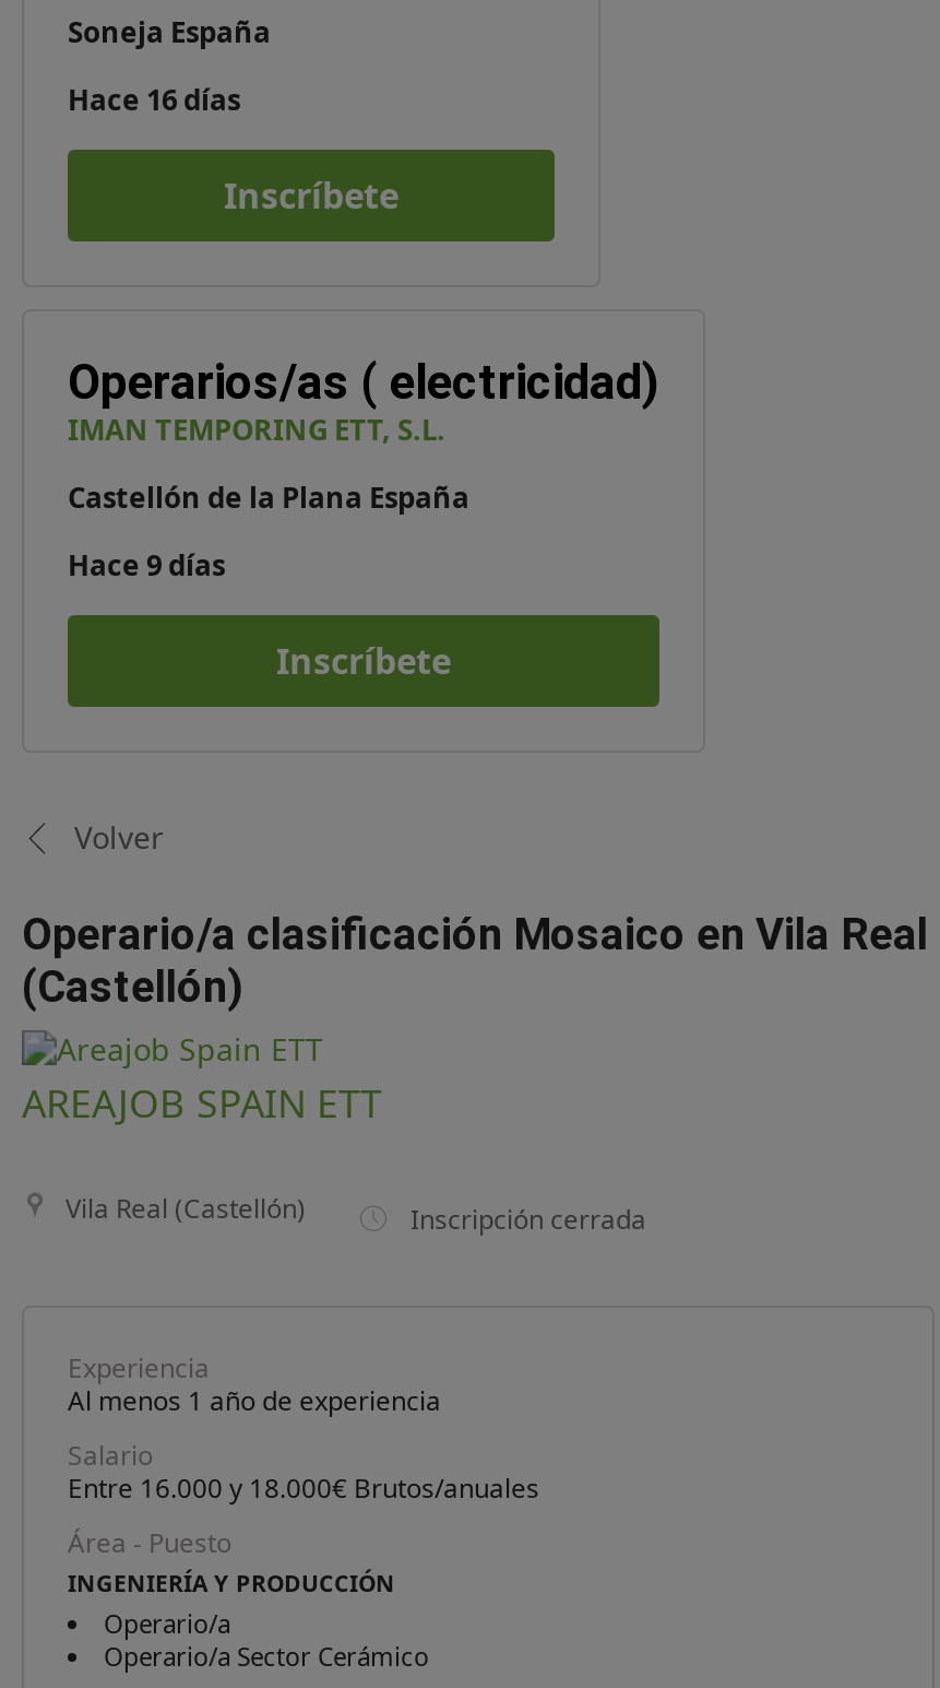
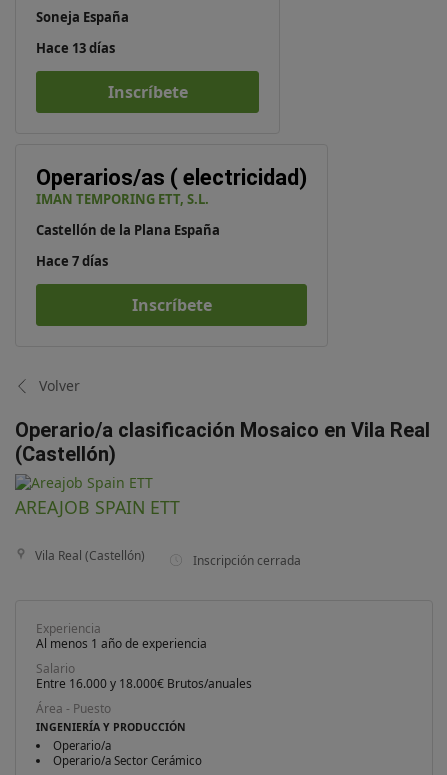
- Hace 16 días
+ Hace 13 días

- Hace 9 días
+ Hace 7 días
